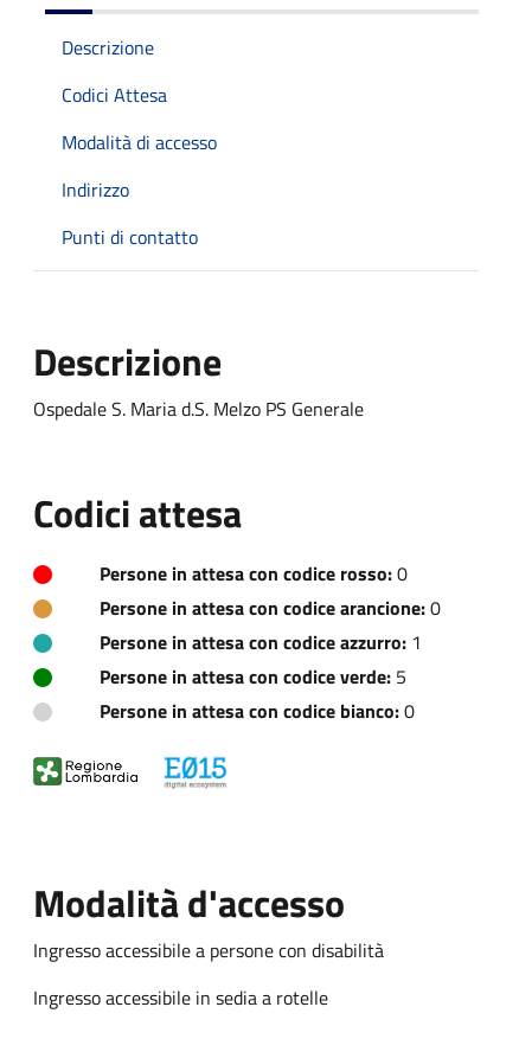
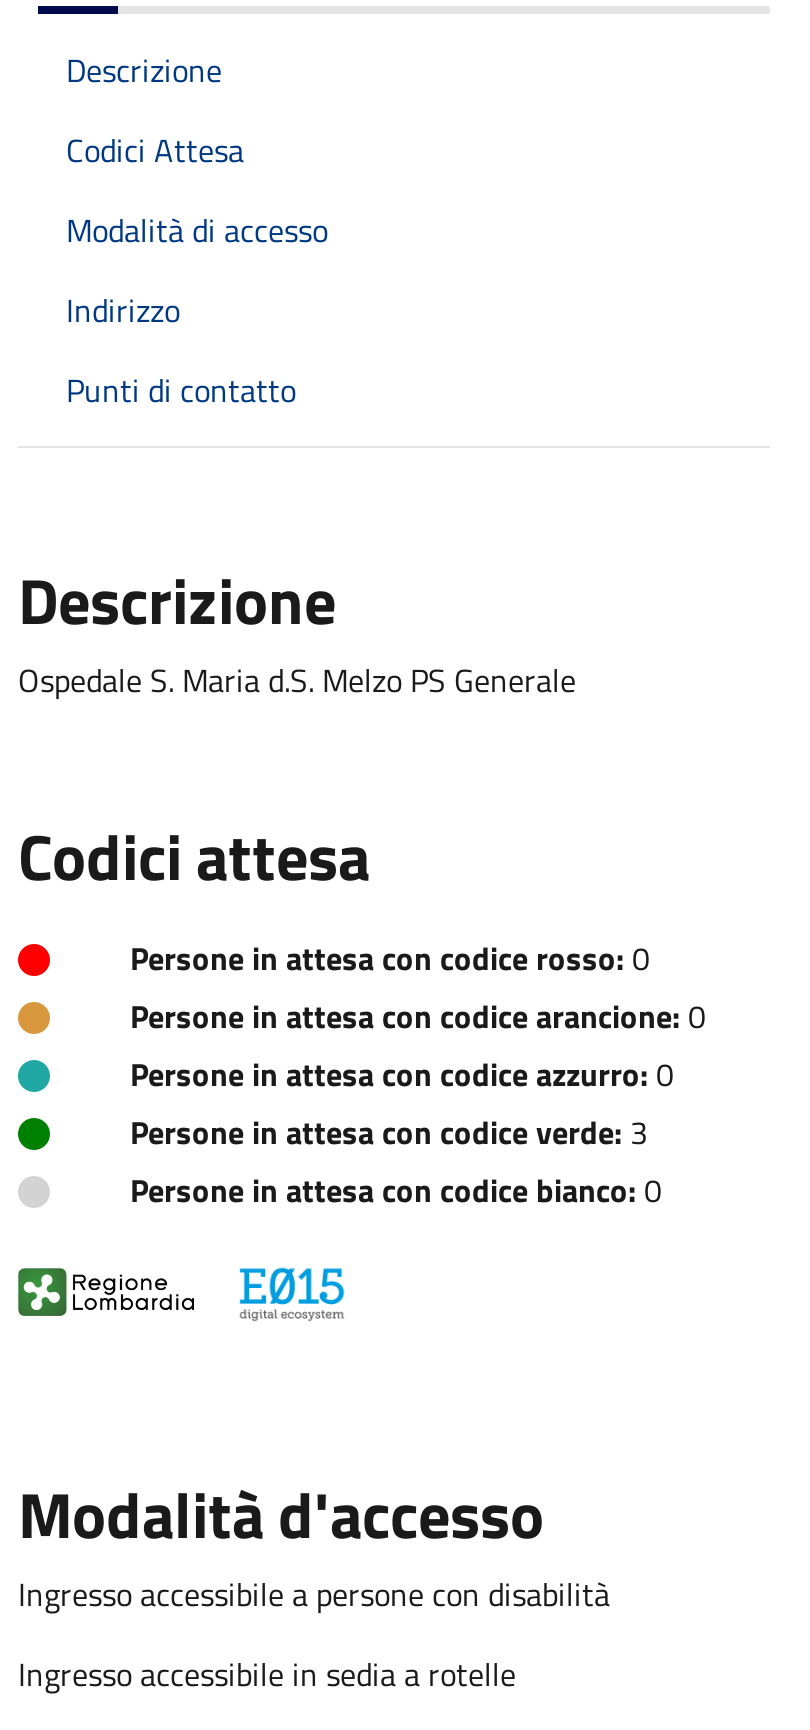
- Persone in attesa con codice azzurro: 1
+ Persone in attesa con codice azzurro: 0

- Persone in attesa con codice verde: 5
+ Persone in attesa con codice verde: 3
